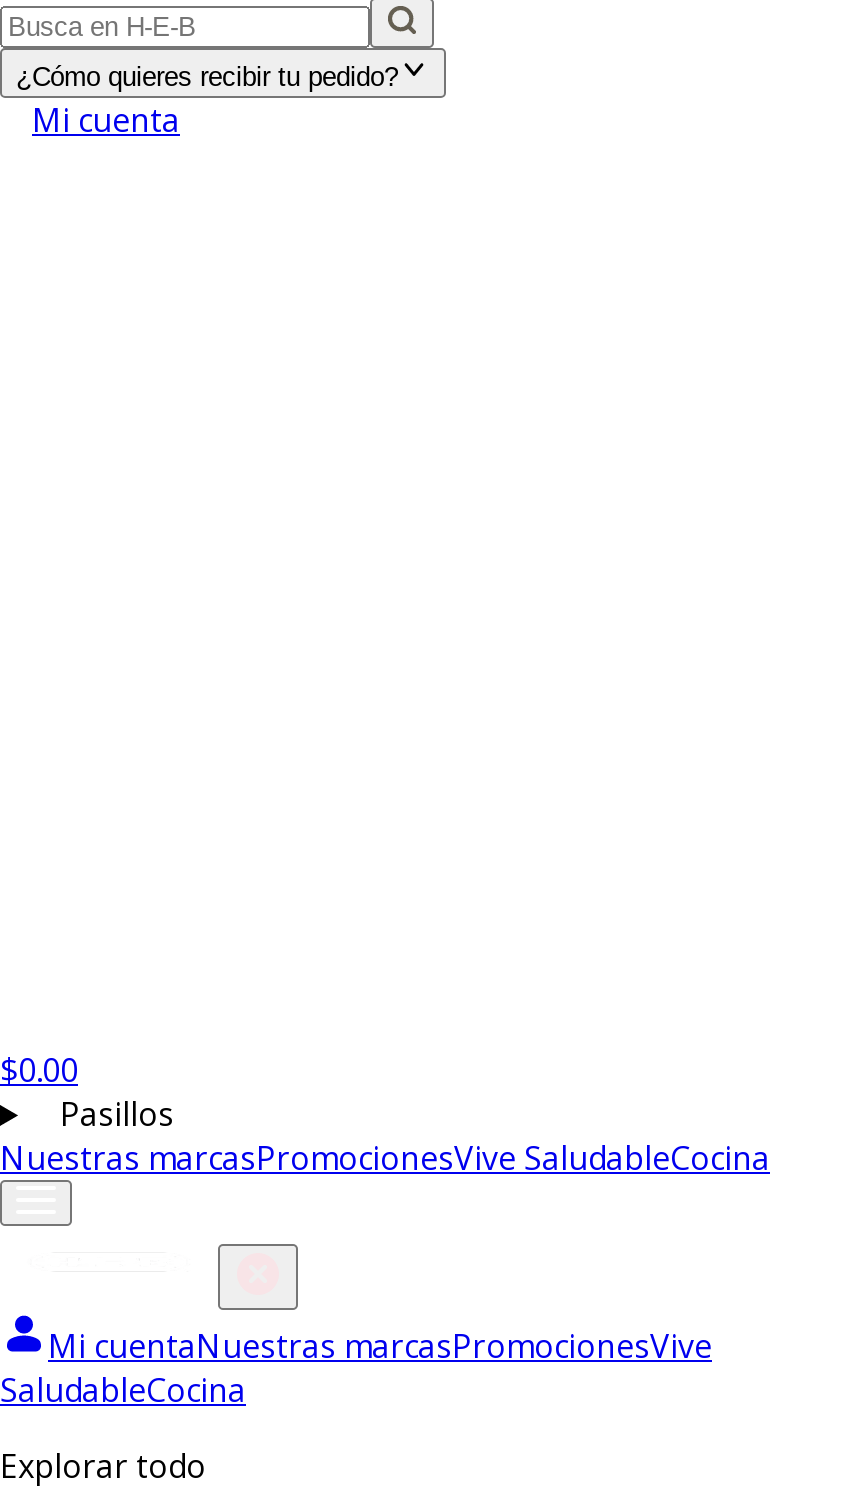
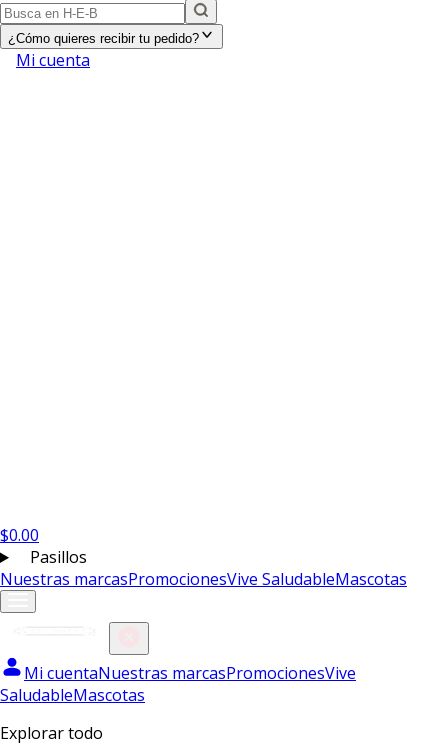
- Nuestras marcasPromocionesVive SaludableCocina
+ Nuestras marcasPromocionesVive SaludableMascotas

- SaludableCocina
+ SaludableMascotas
